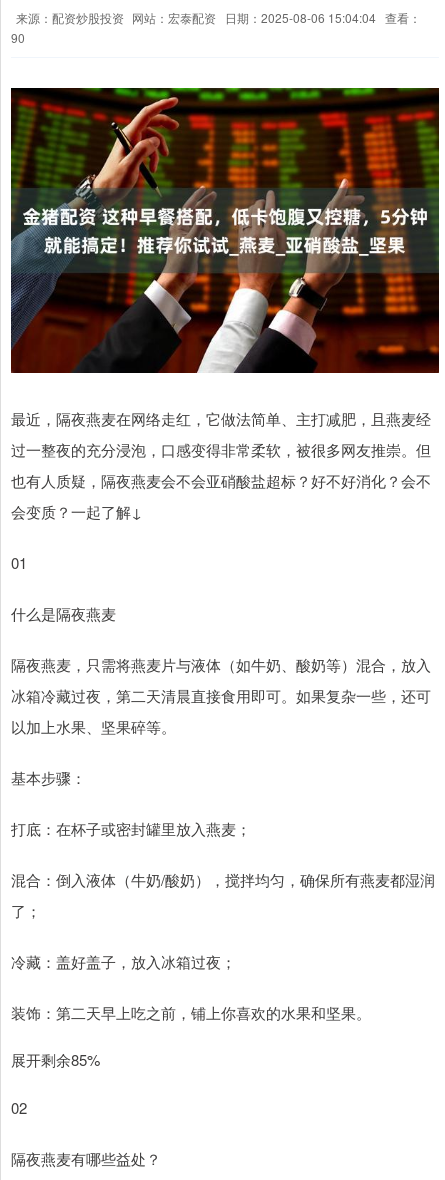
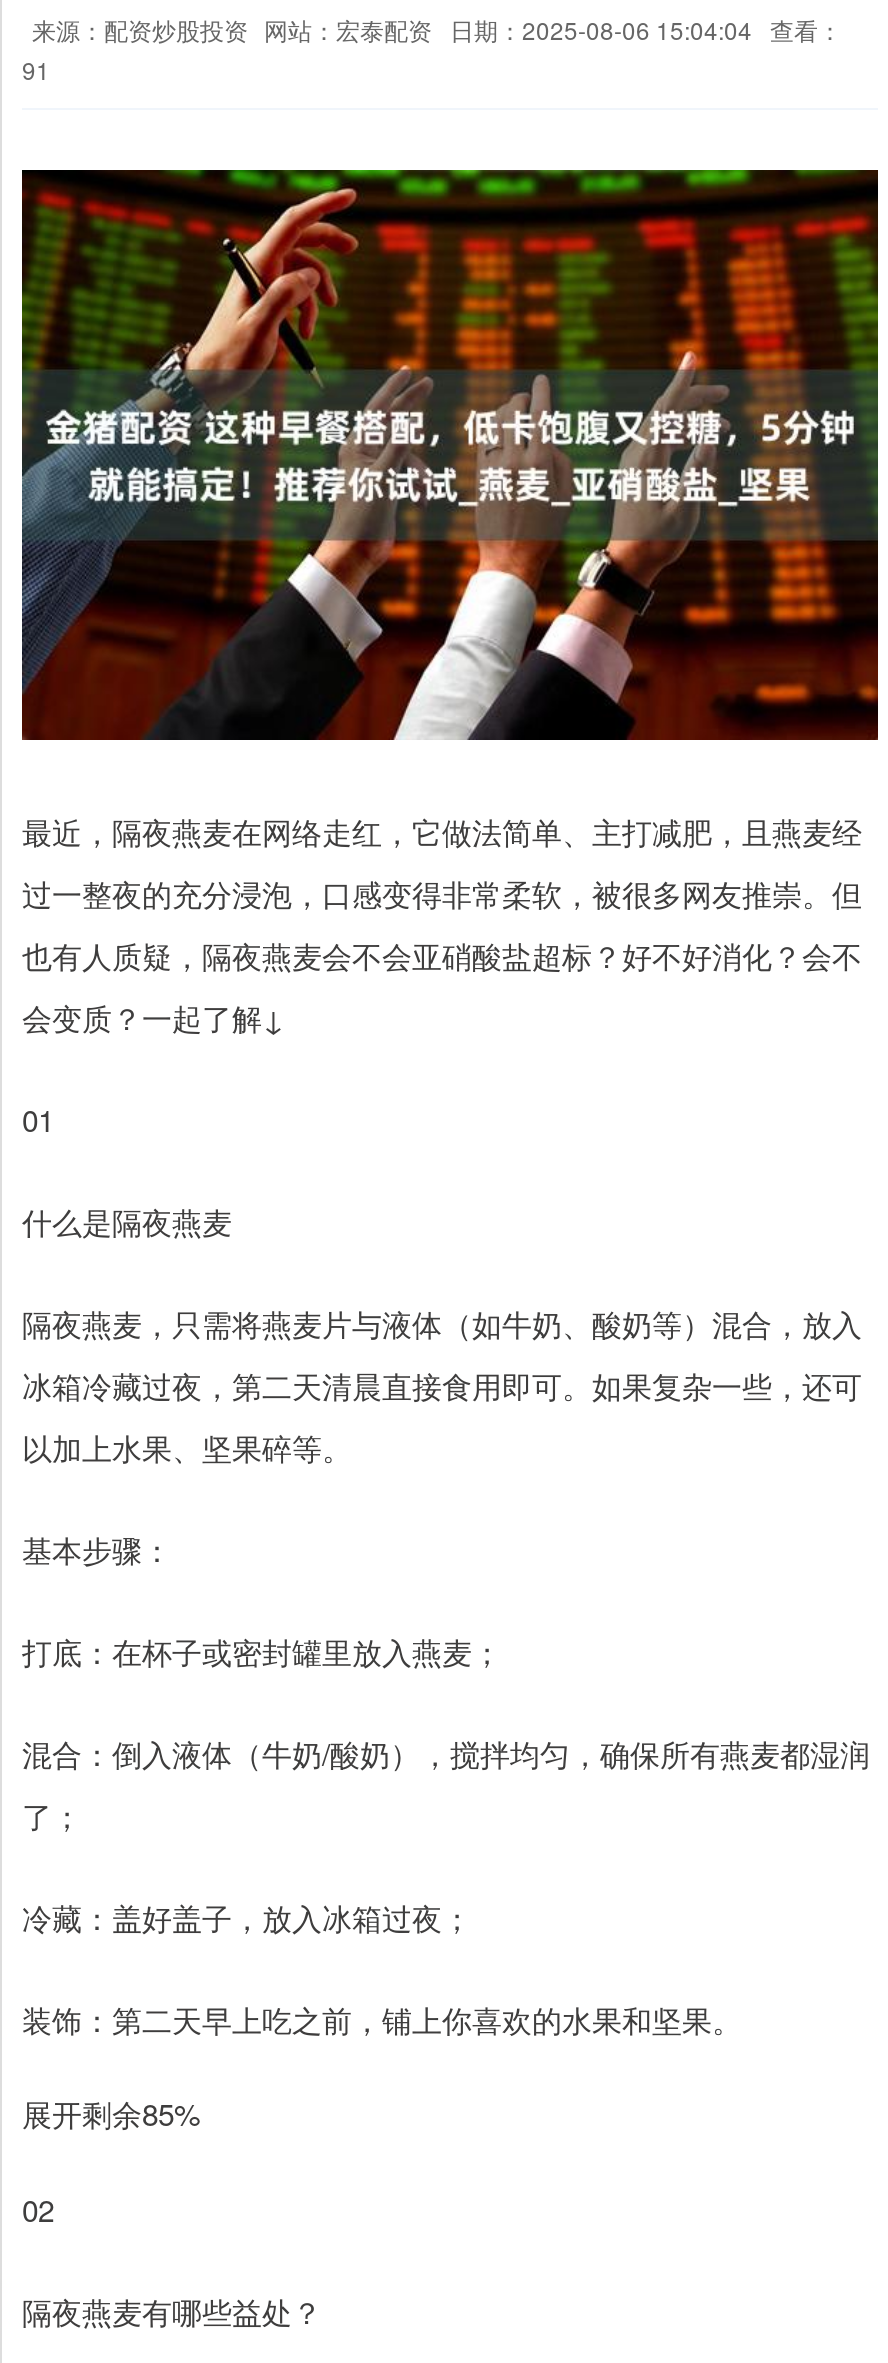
- 90
+ 91
